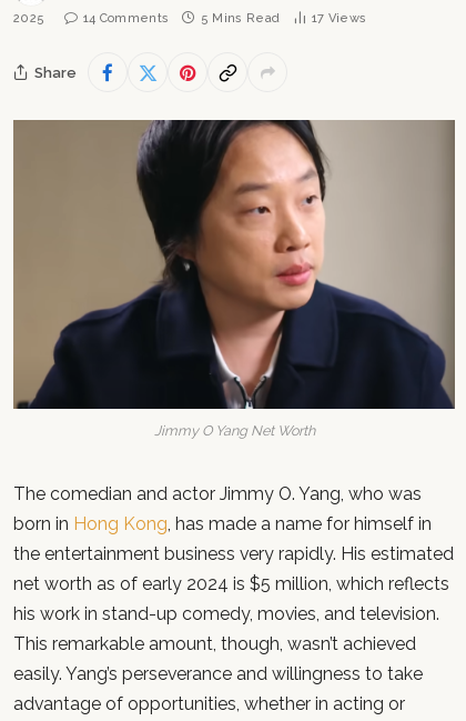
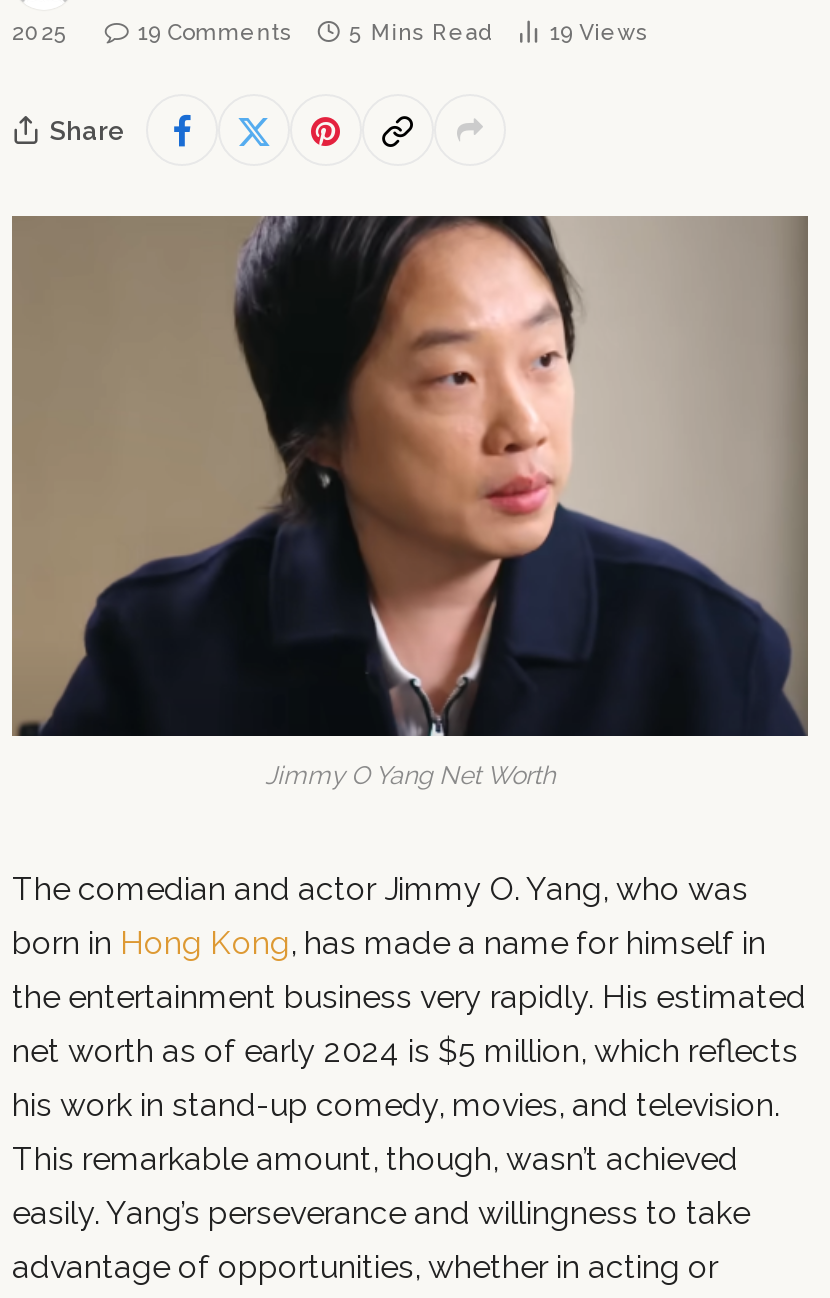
- 14 Comments
+ 19 Comments

- 17 Views
+ 19 Views
